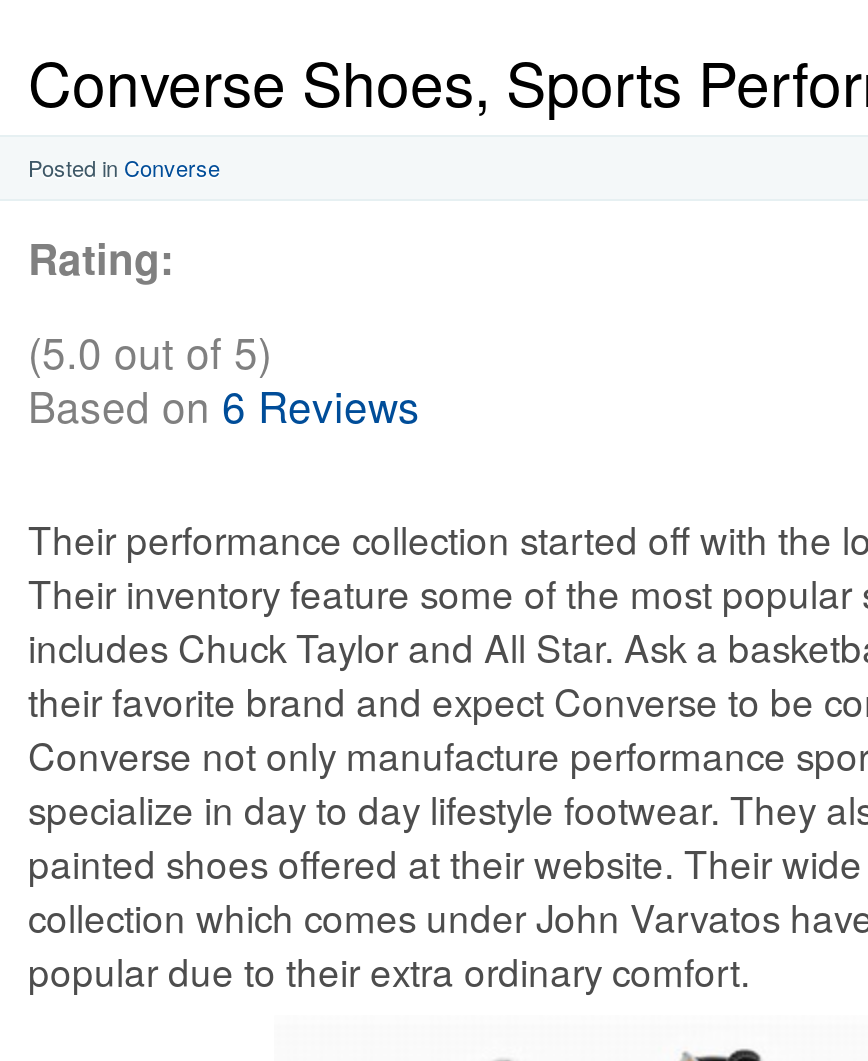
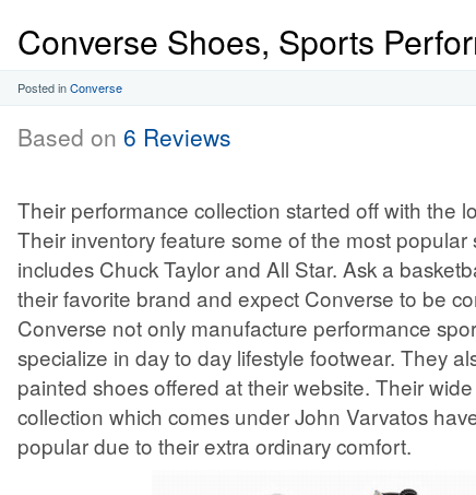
- Rating:
- (5.0 out of 5)
